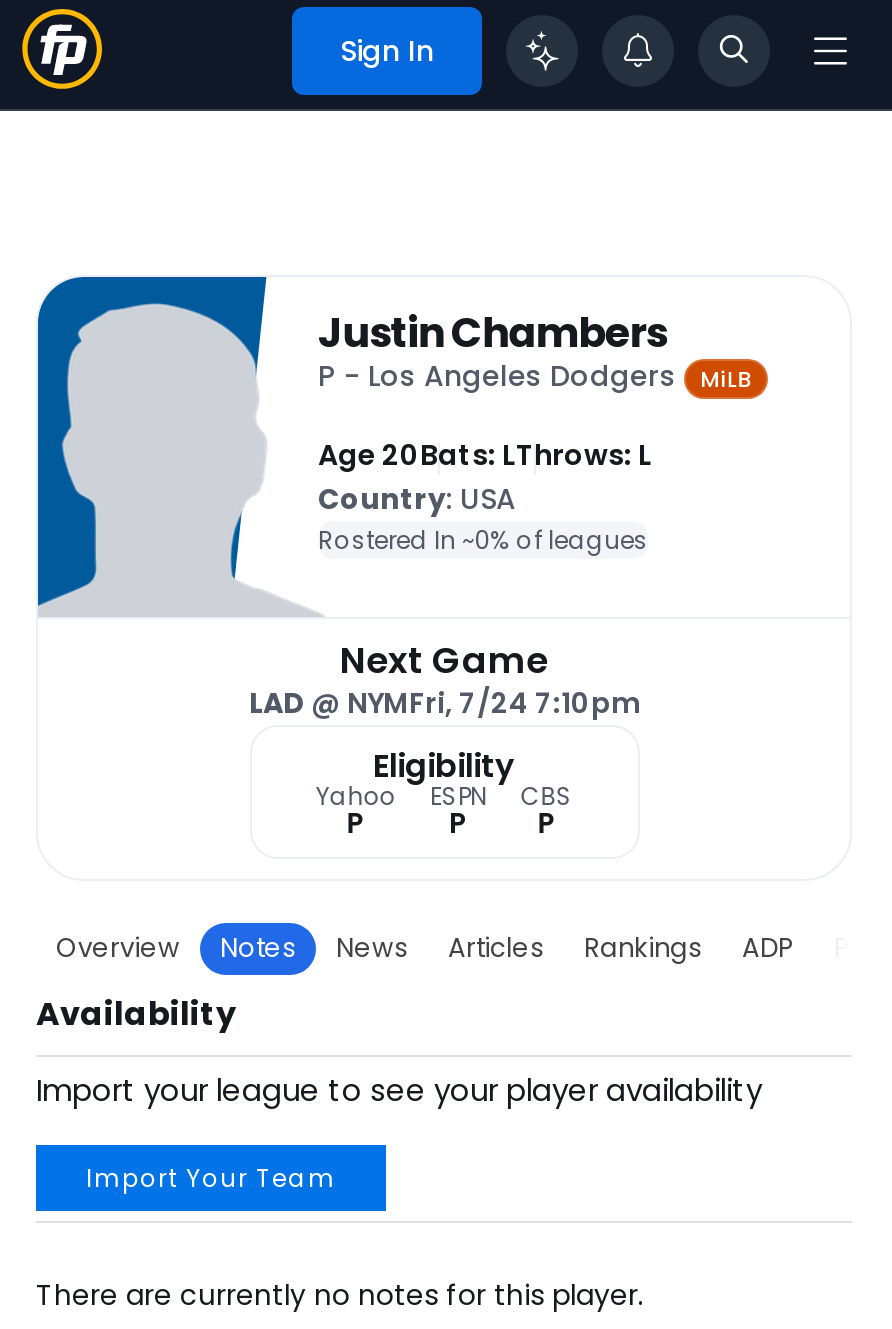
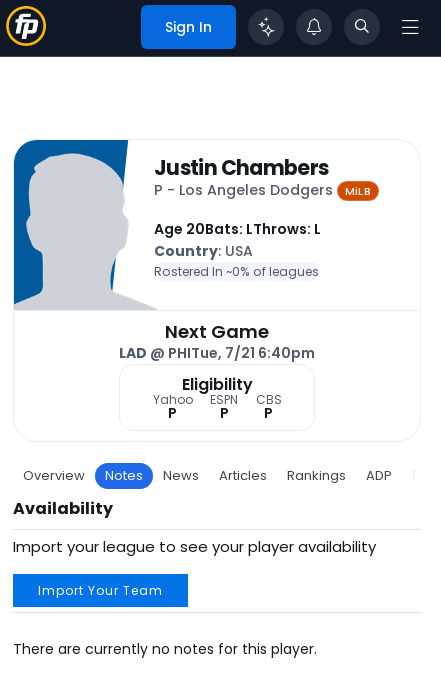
- LAD @ NYMFri, 7/24 7:10pm
+ LAD @ PHITue, 7/21 6:40pm
